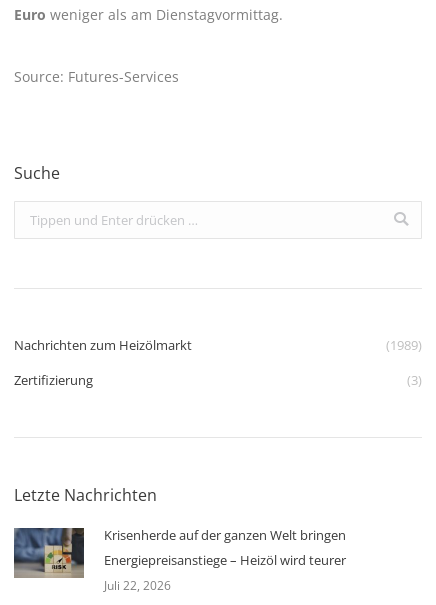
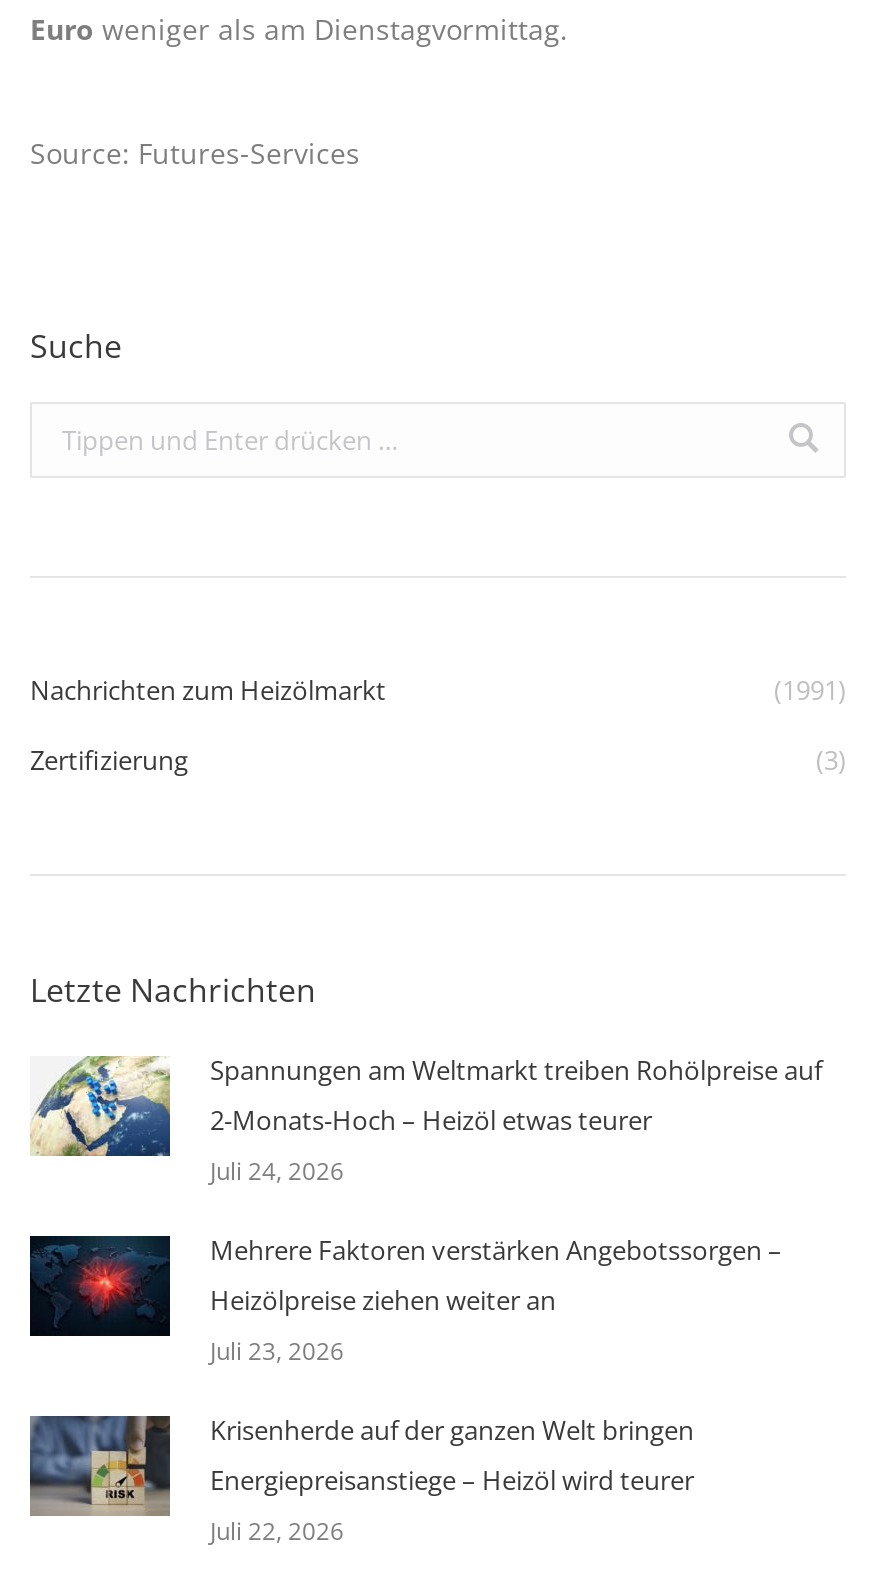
- (1989)
+ (1991)

+ [image]

+ [image]
+ Spannungen am Weltmarkt treiben Rohölpreise auf
+ 2-Monats-Hoch – Heizöl etwas teurer
+ Juli 24, 2026
+ Mehrere Faktoren verstärken Angebotssorgen –
+ Heizölpreise ziehen weiter an
+ Juli 23, 2026
